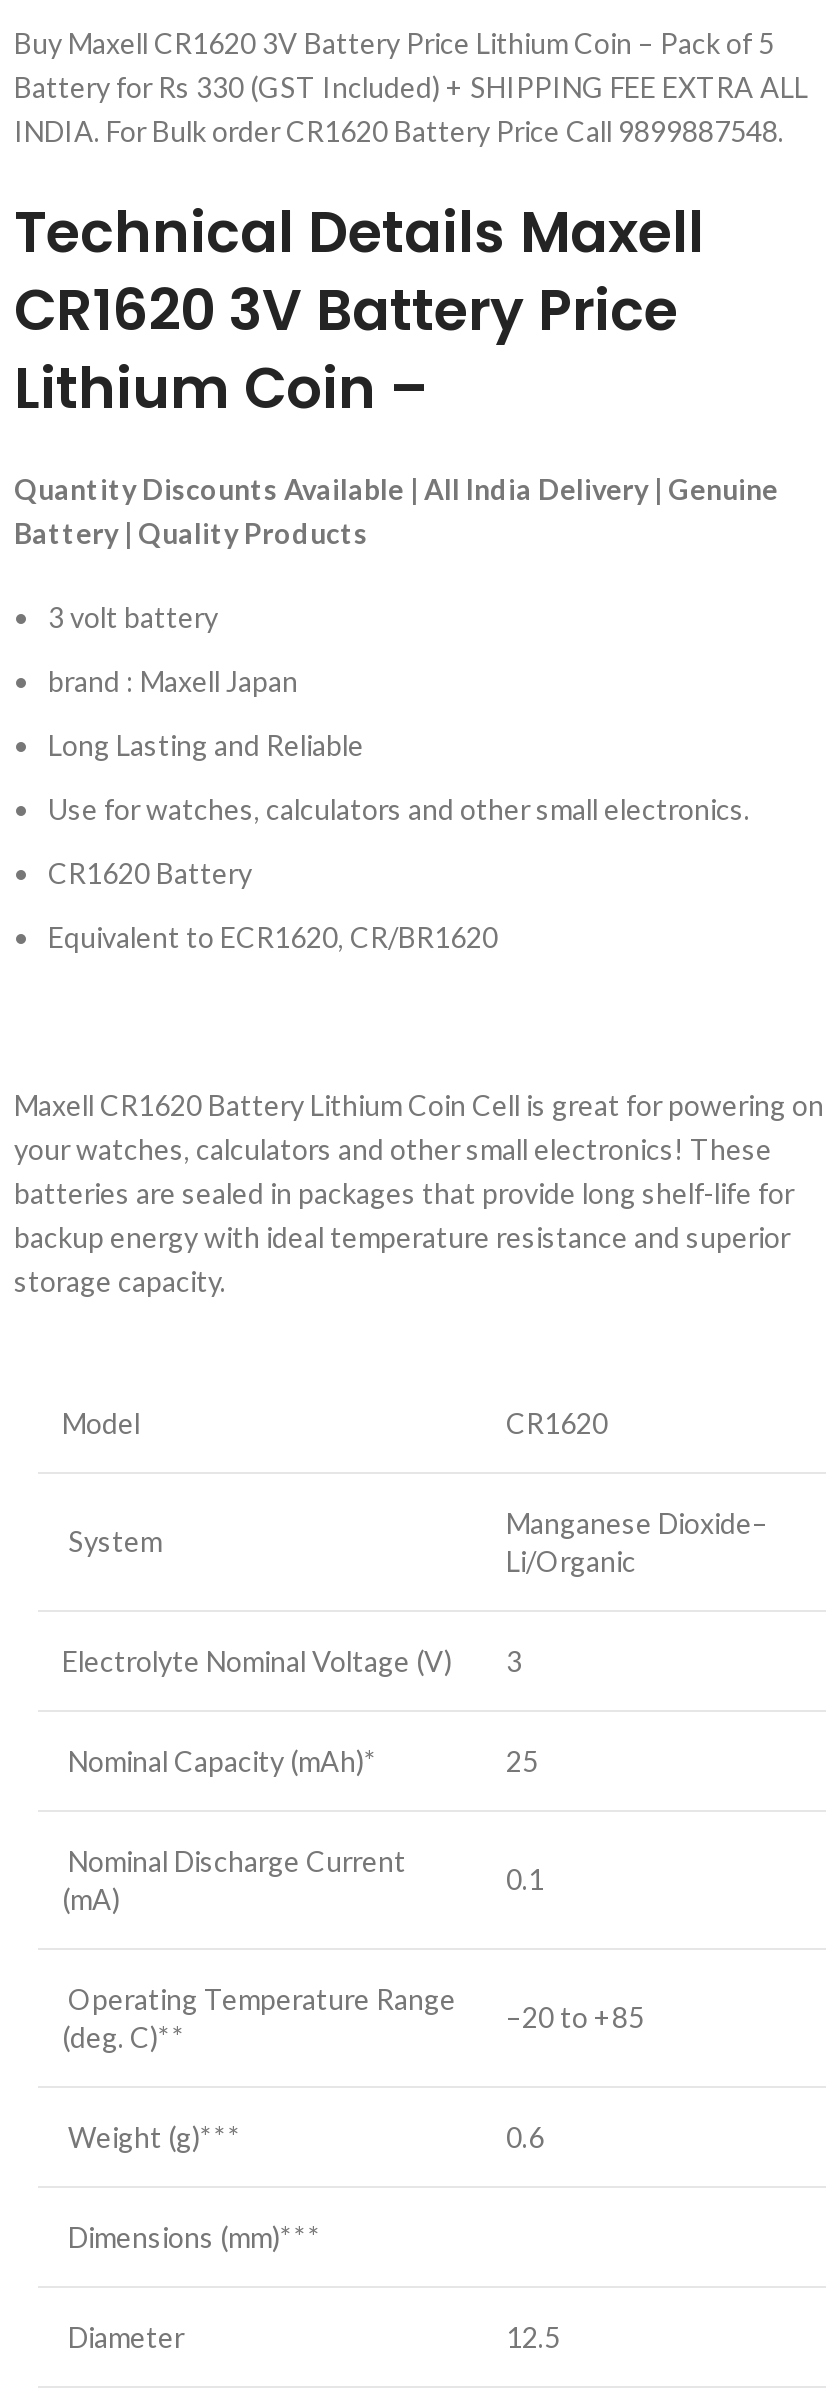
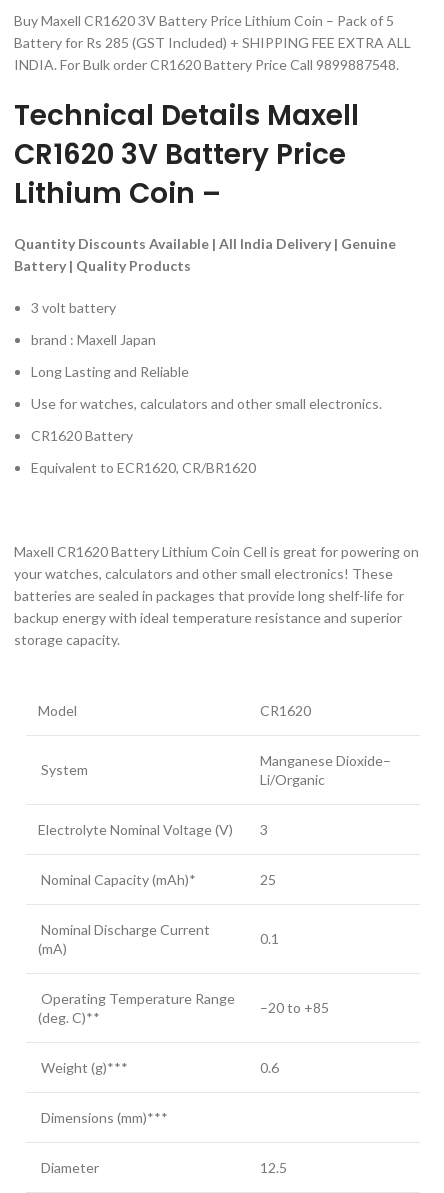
- Battery for Rs 330 (GST Included) + SHIPPING FEE EXTRA ALL
+ Battery for Rs 285 (GST Included) + SHIPPING FEE EXTRA ALL
